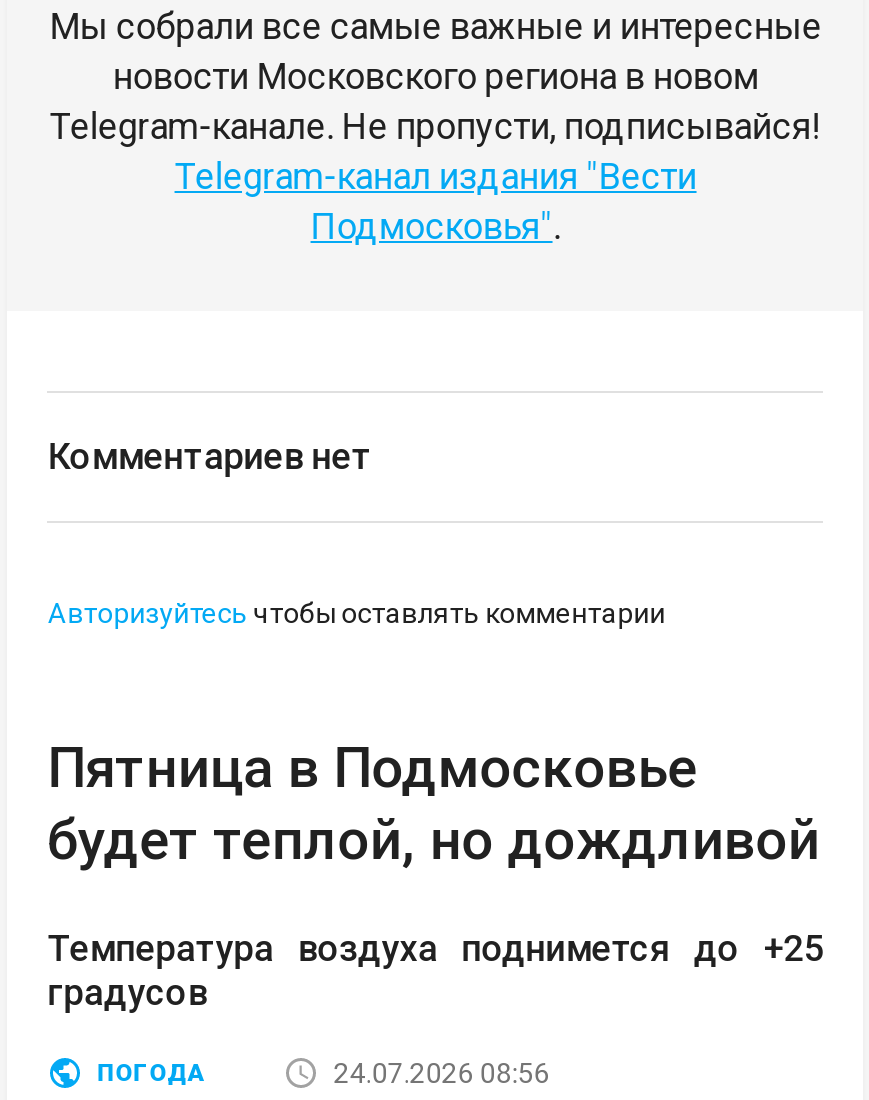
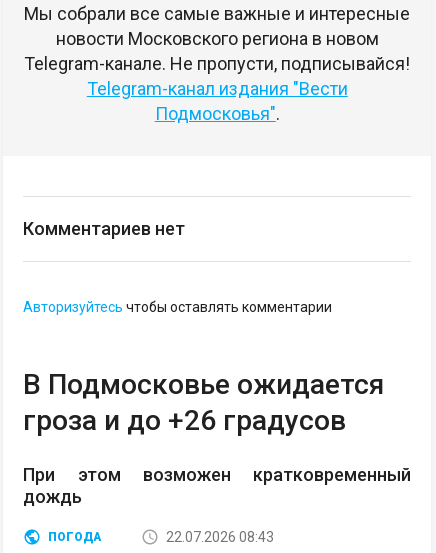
- Пятница в Подмосковье
- будет теплой, но дождливой
+ В Подмосковье ожидается
+ гроза и до +26 градусов

- Температура воздуха поднимется до +25
- градусов
+ При этом возможен кратковременный
+ дождь

- 24.07.2026 08:56
+ 22.07.2026 08:43
